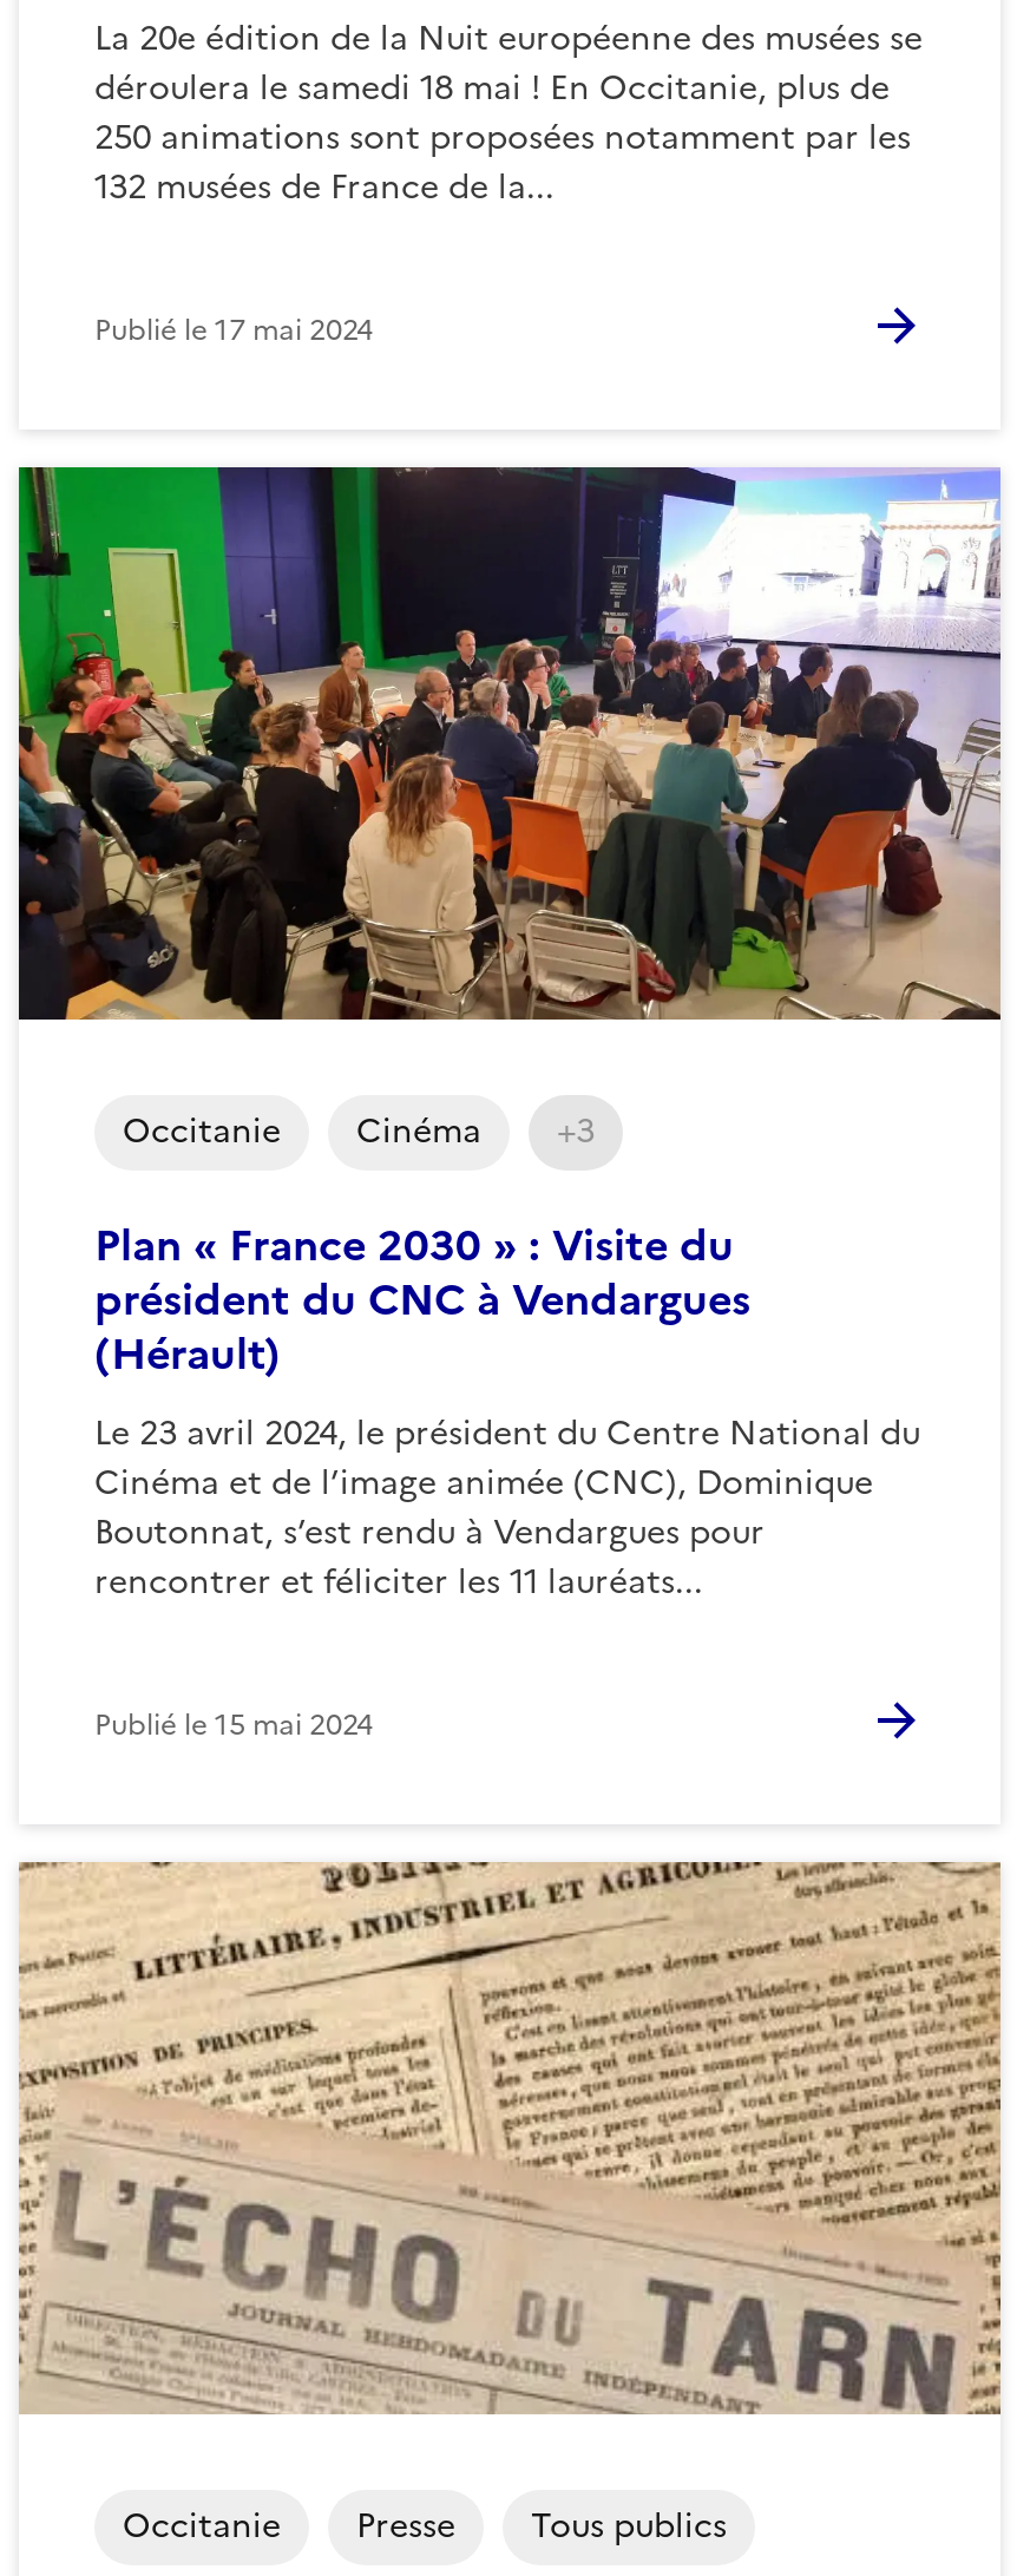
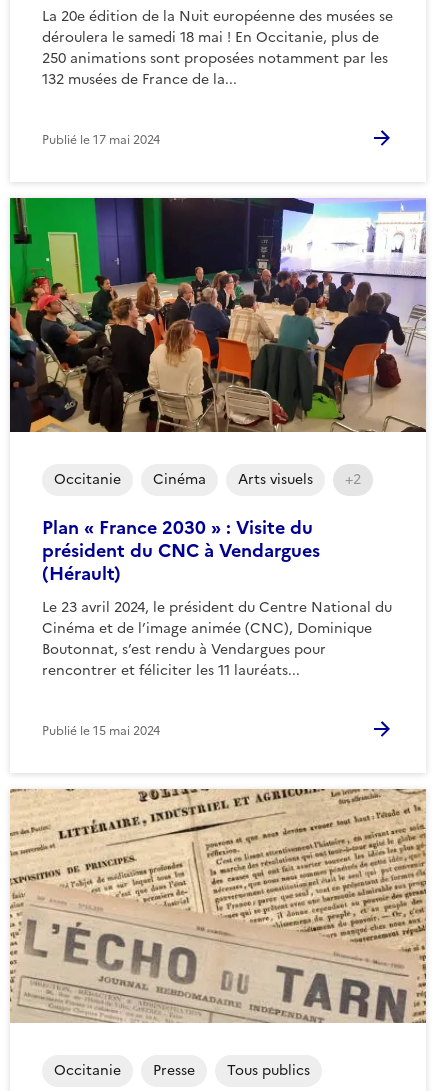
- +3
+ Arts visuels
+ +2
